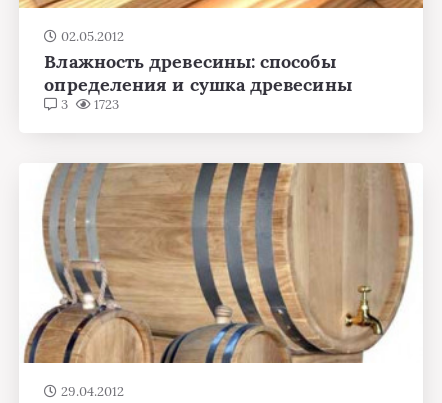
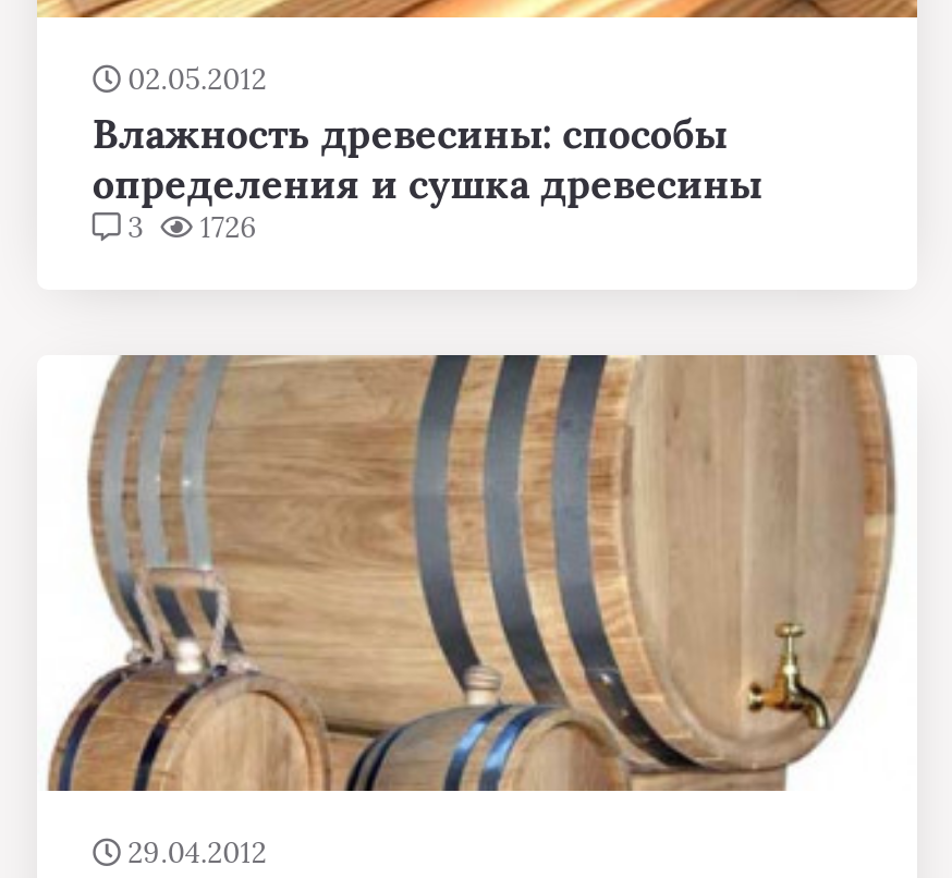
- 3 1723
+ 3 1726
